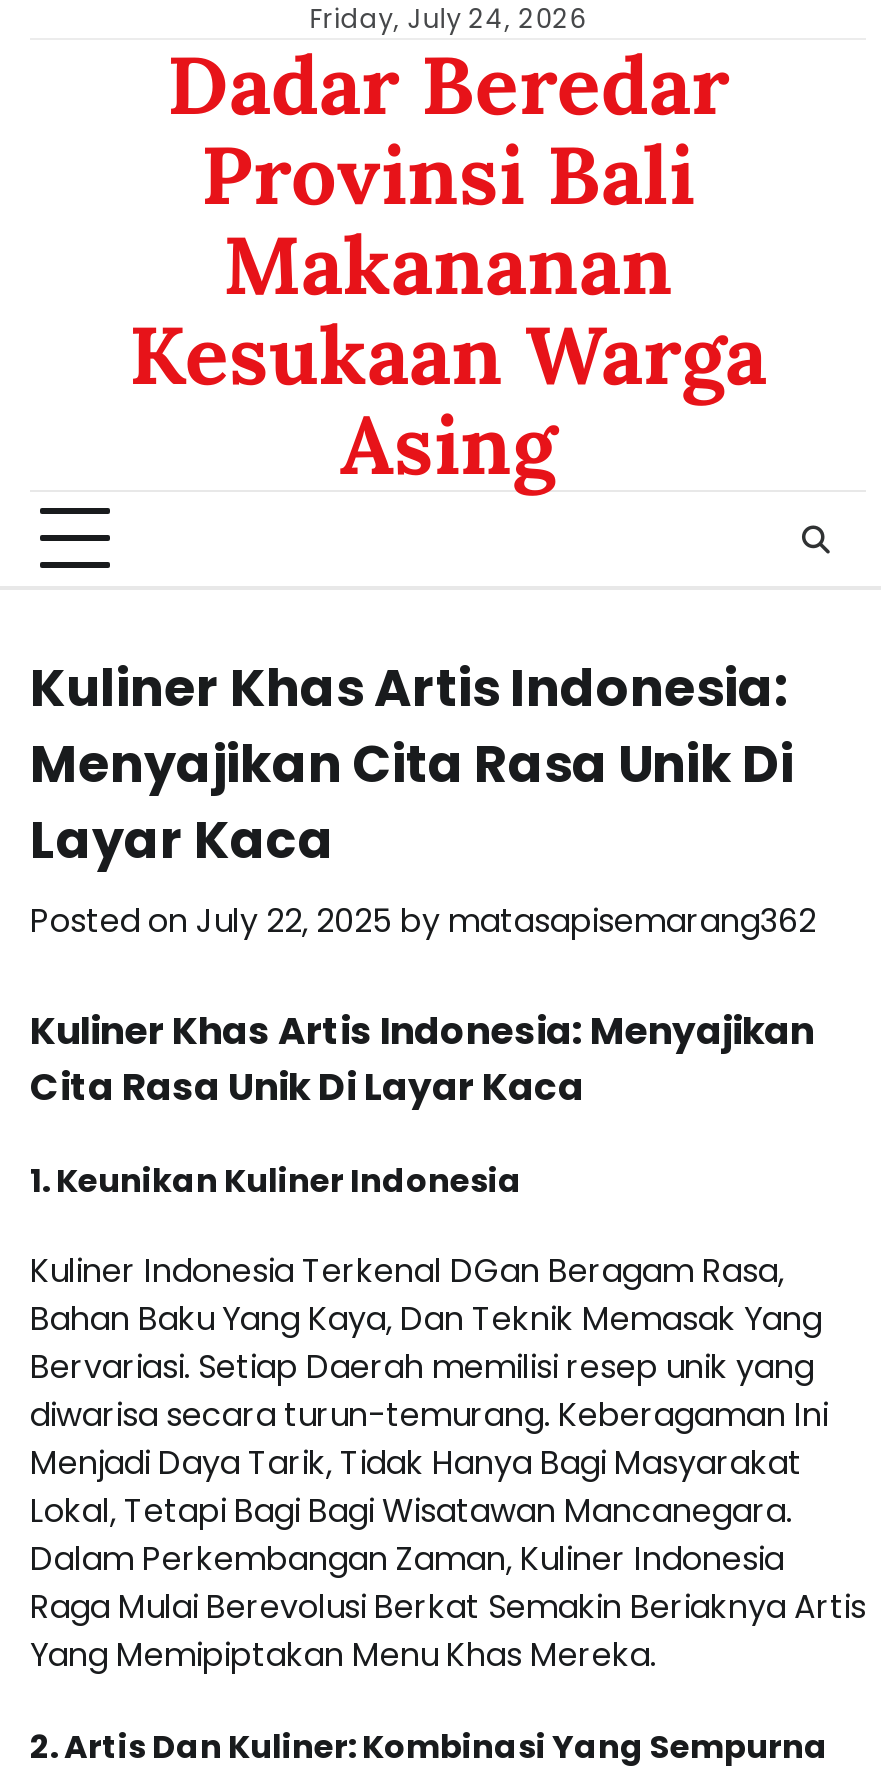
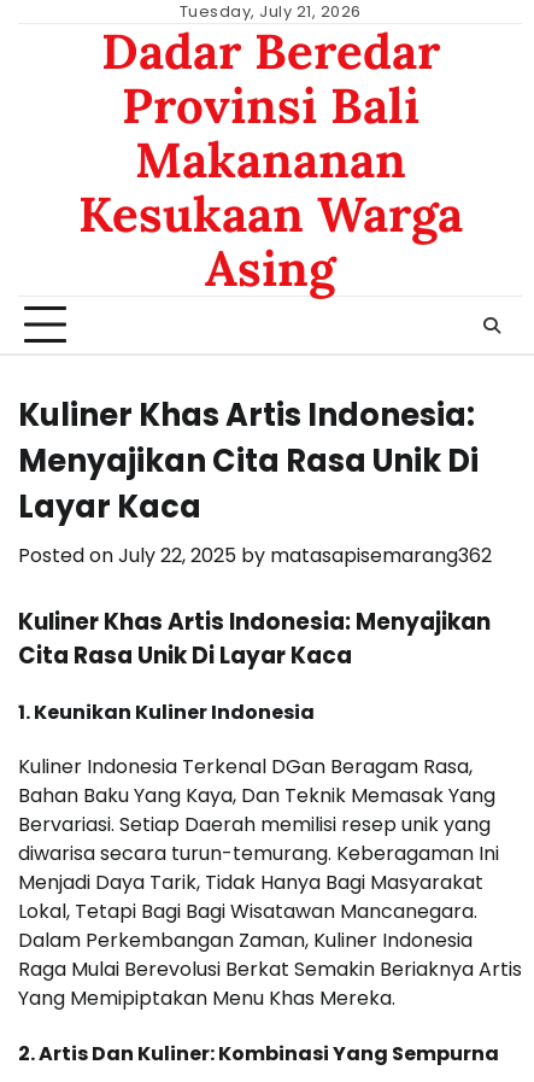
- Friday, July 24, 2026
+ Tuesday, July 21, 2026
